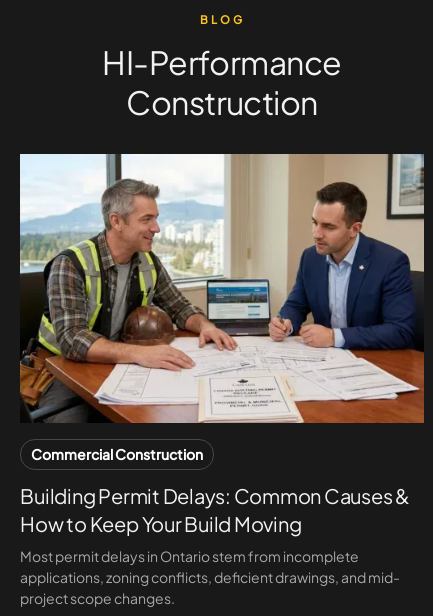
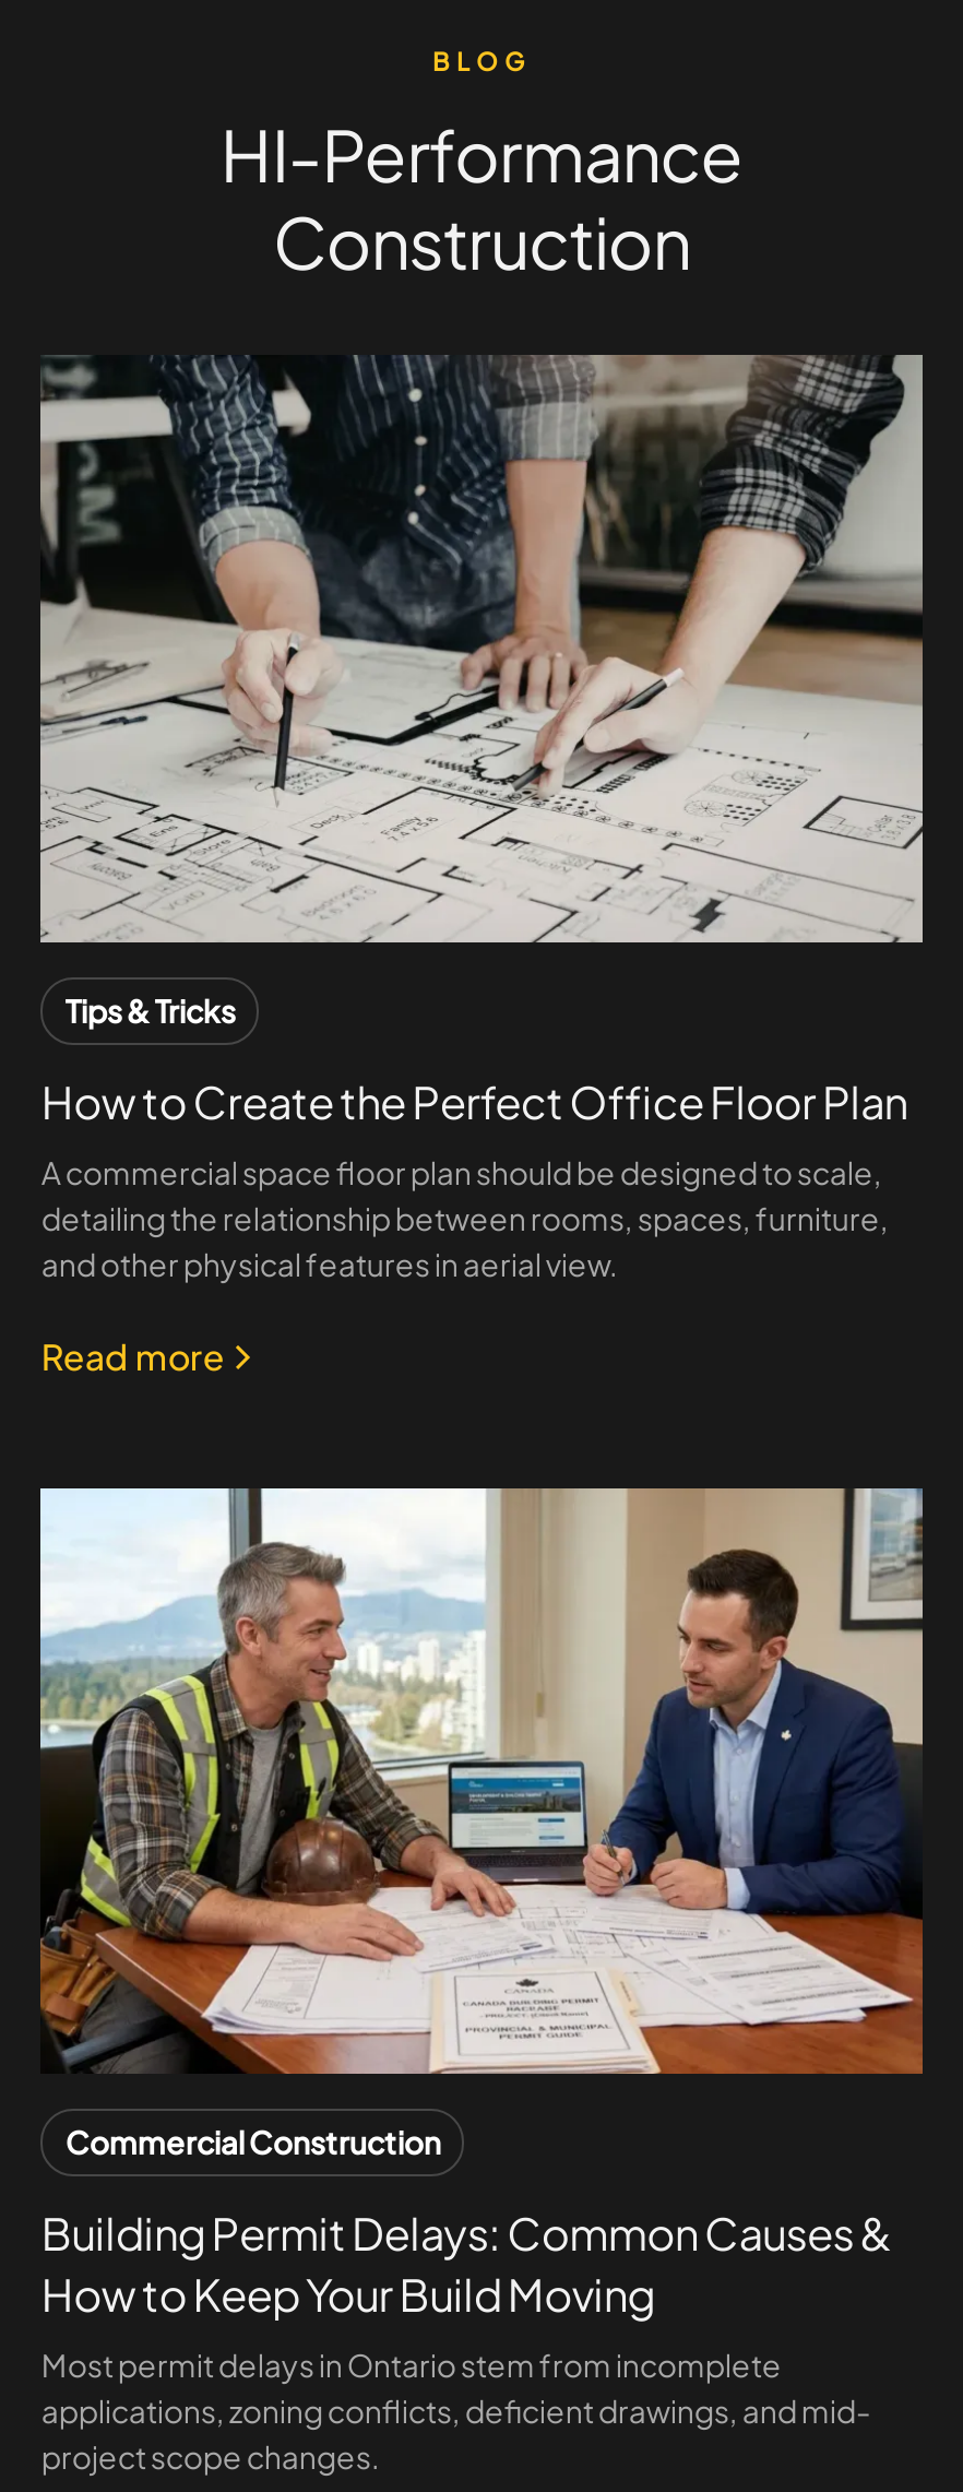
+ [image]
+ Tips & Tricks
+ How to Create the Perfect Office Floor Plan
+ A commercial space floor plan should be designed to scale,
+ detailing the relationship between rooms, spaces, furniture,
+ and other physical features in aerial view.
+ Read more
